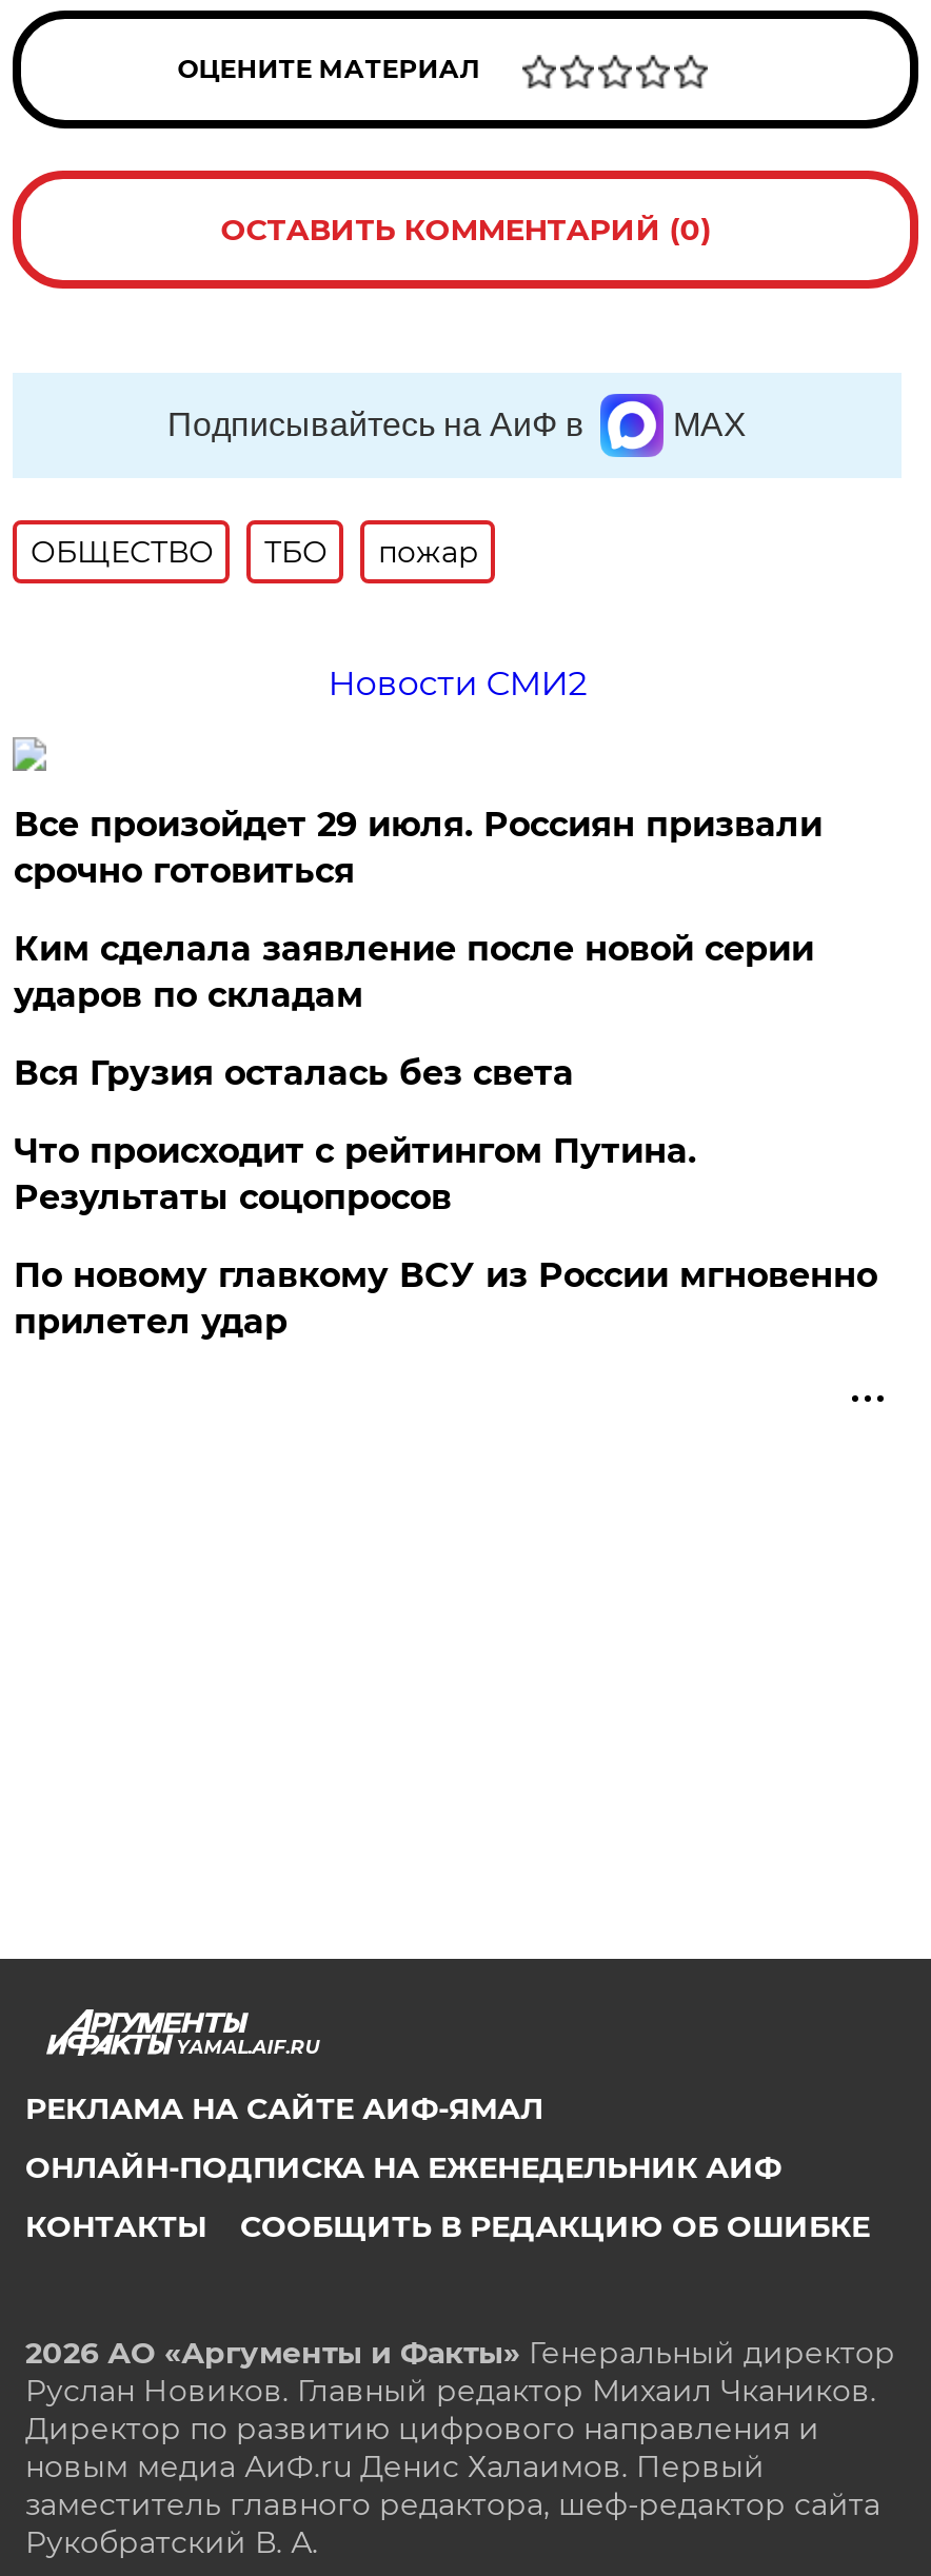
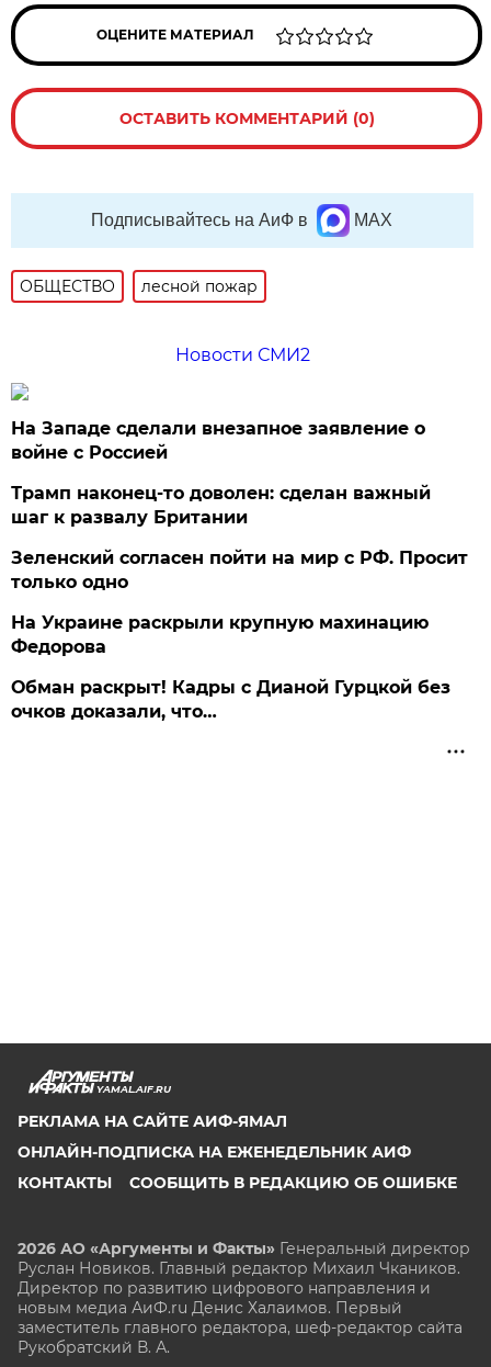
- ТБО
- пожар
+ лесной пожар

- Все произойдет 29 июля. Россиян призвали
- срочно готовиться
+ На Западе сделали внезапное заявление о
+ войне с Россией

- Ким сделала заявление после новой серии
- ударов по складам
+ Трамп наконец-то доволен: сделан важный
+ шаг к развалу Британии

- Вся Грузия осталась без света
+ Зеленский согласен пойти на мир с РФ. Просит
+ только одно

- Что происходит с рейтингом Путина.
- Результаты соцопросов
+ На Украине раскрыли крупную махинацию
+ Федорова

- По новому главкому ВСУ из России мгновенно
- прилетел удар
+ Обман раскрыт! Кадры с Дианой Гурцкой без
+ очков доказали, что…
